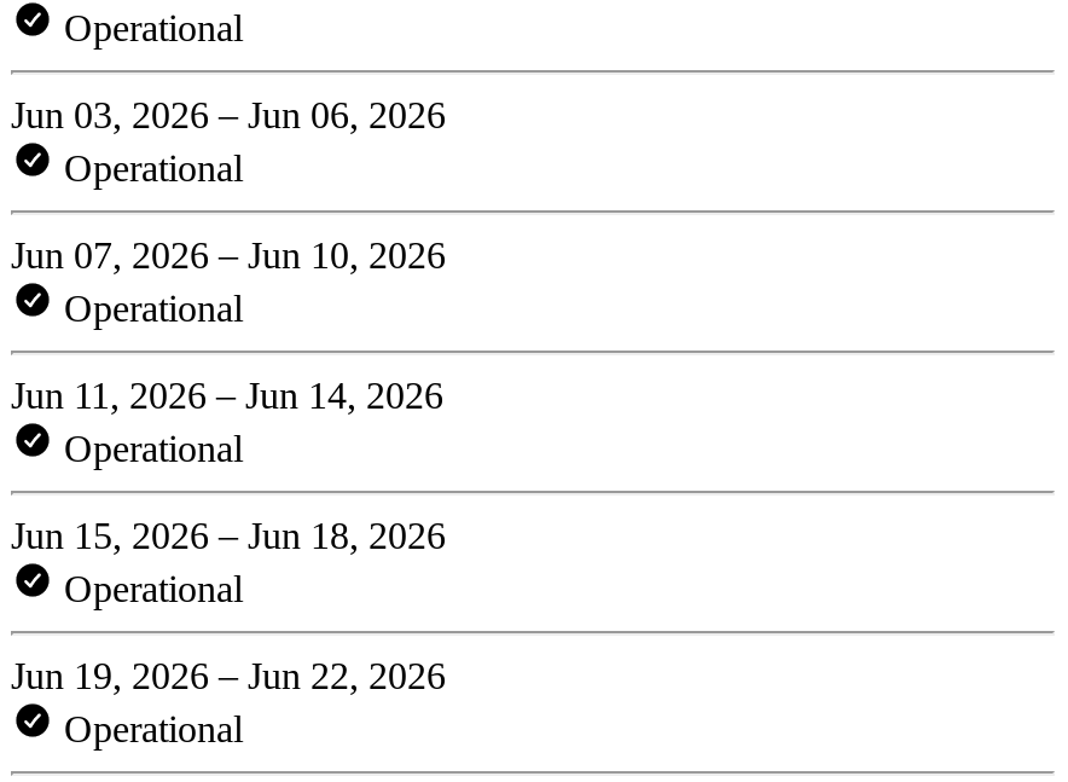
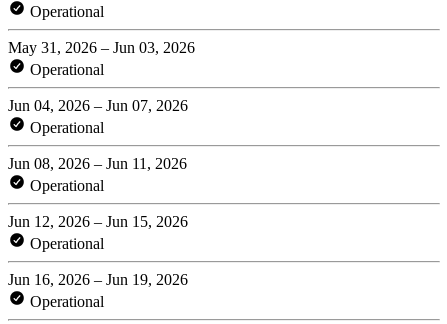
- Jun 03, 2026 – Jun 06, 2026
+ May 31, 2026 – Jun 03, 2026

- Jun 07, 2026 – Jun 10, 2026
+ Jun 04, 2026 – Jun 07, 2026

- Jun 11, 2026 – Jun 14, 2026
+ Jun 08, 2026 – Jun 11, 2026

- Jun 15, 2026 – Jun 18, 2026
+ Jun 12, 2026 – Jun 15, 2026

- Jun 19, 2026 – Jun 22, 2026
+ Jun 16, 2026 – Jun 19, 2026
